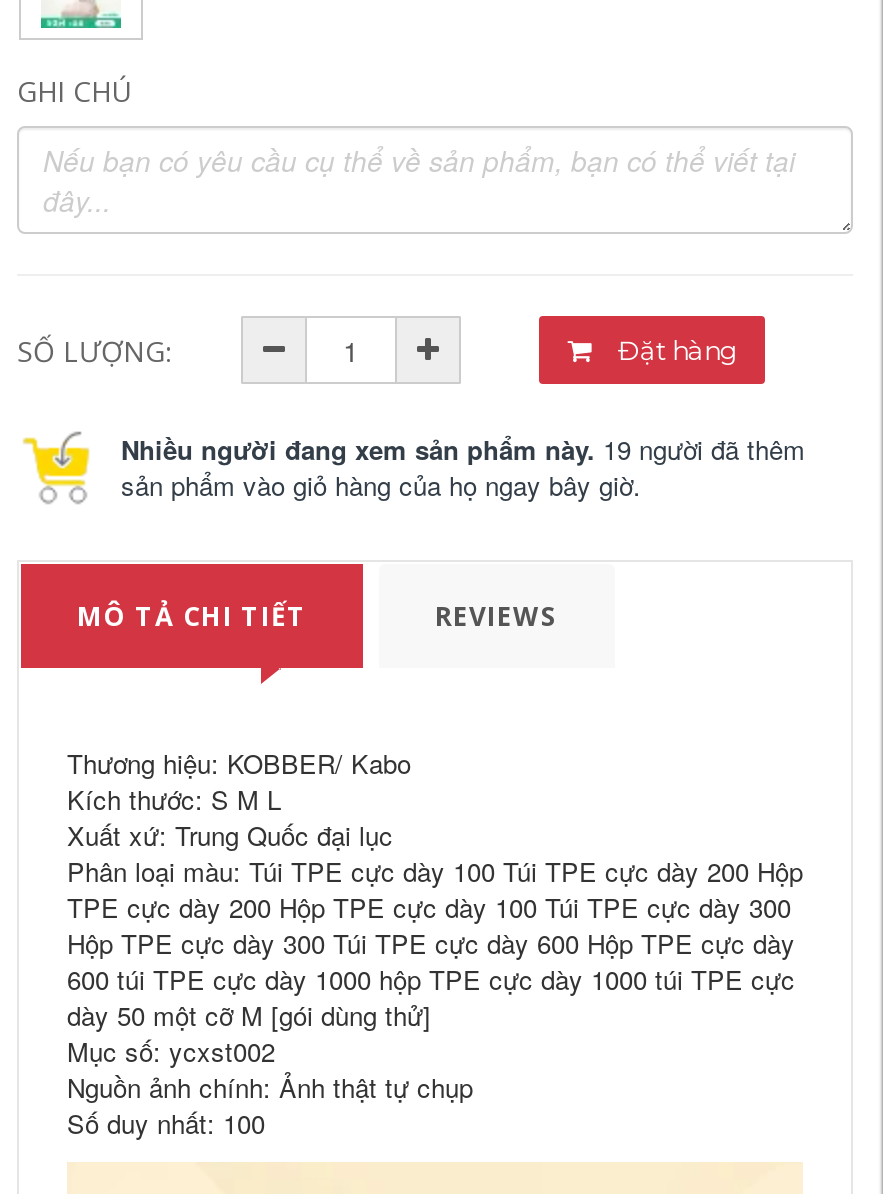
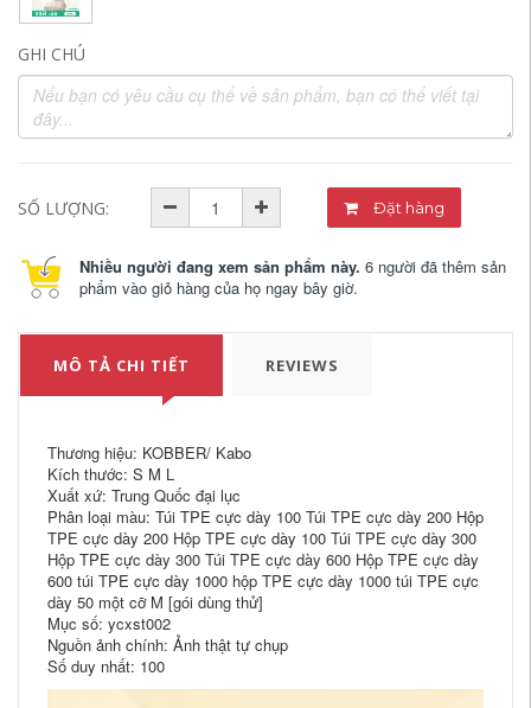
- Nhiều người đang xem sản phẩm này. 19 người đã thêm
- sản phẩm vào giỏ hàng của họ ngay bây giờ.
+ Nhiều người đang xem sản phẩm này. 6 người đã thêm sản
+ phẩm vào giỏ hàng của họ ngay bây giờ.
